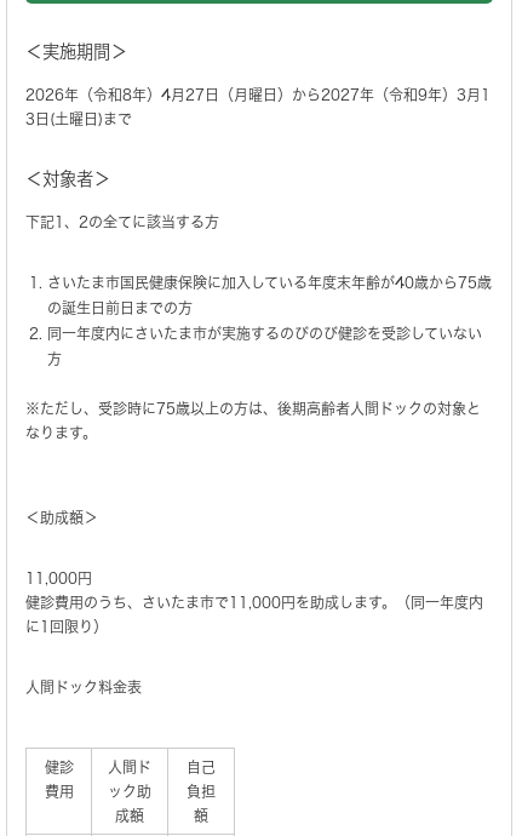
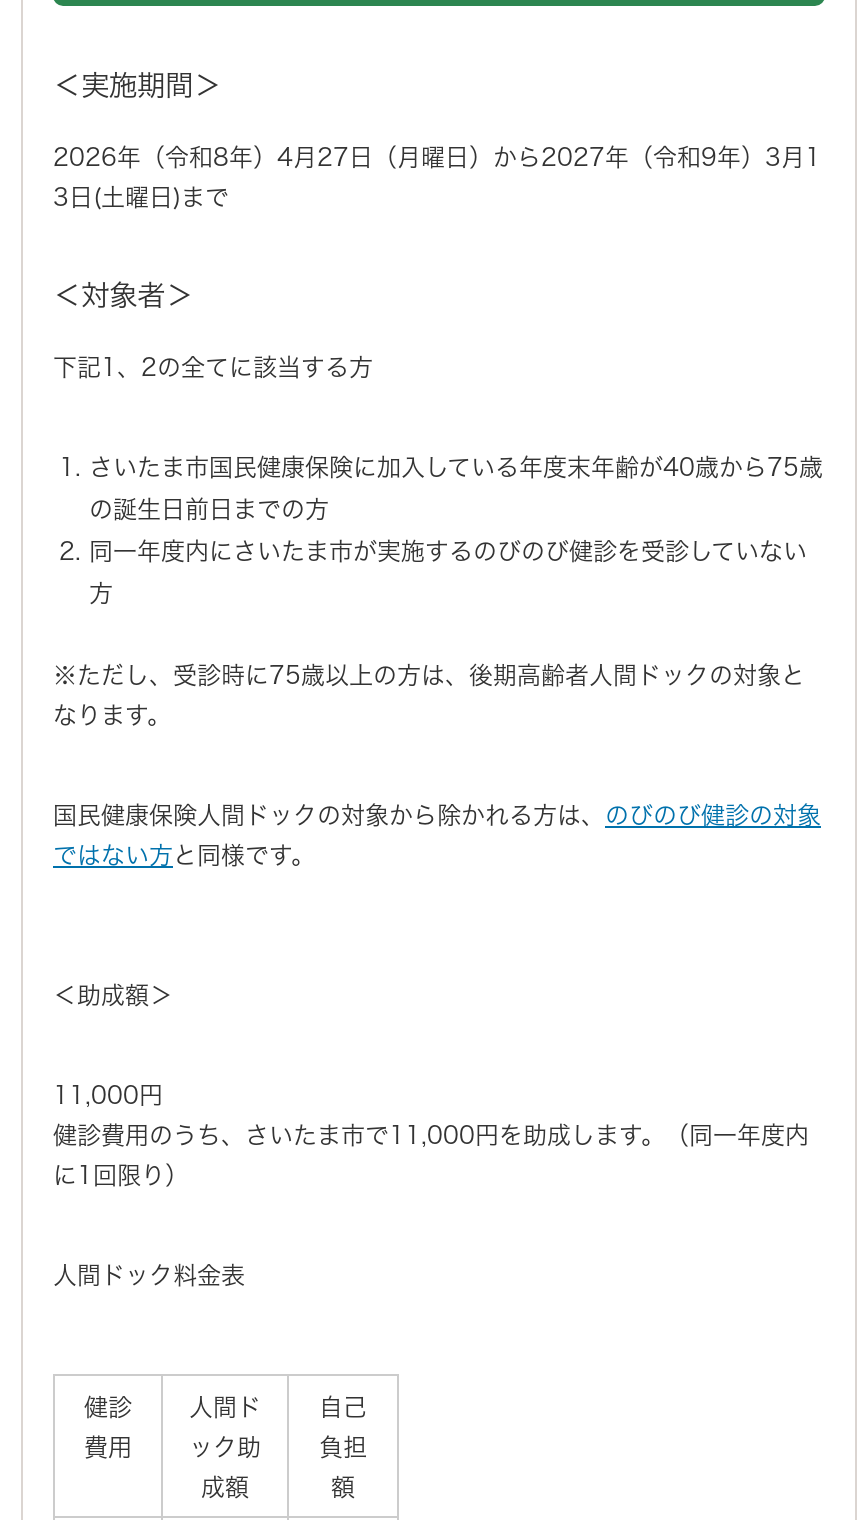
+ 国民健康保険人間ドックの対象から除かれる方は、のびのび健診の対象
+ ではない方と同様です。
